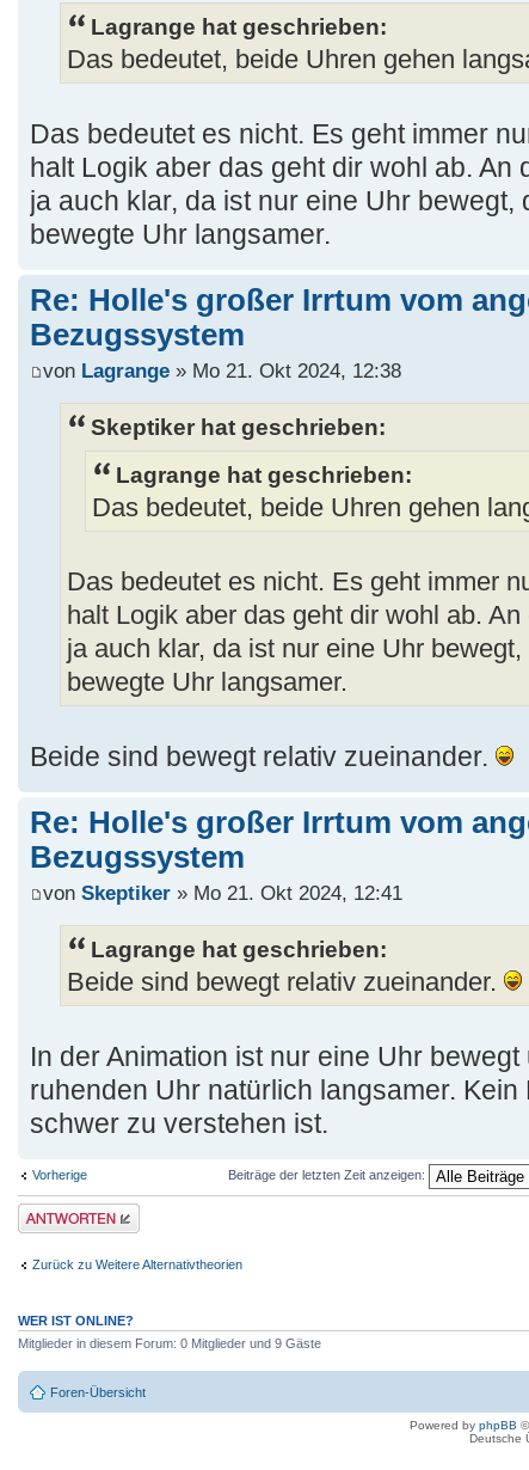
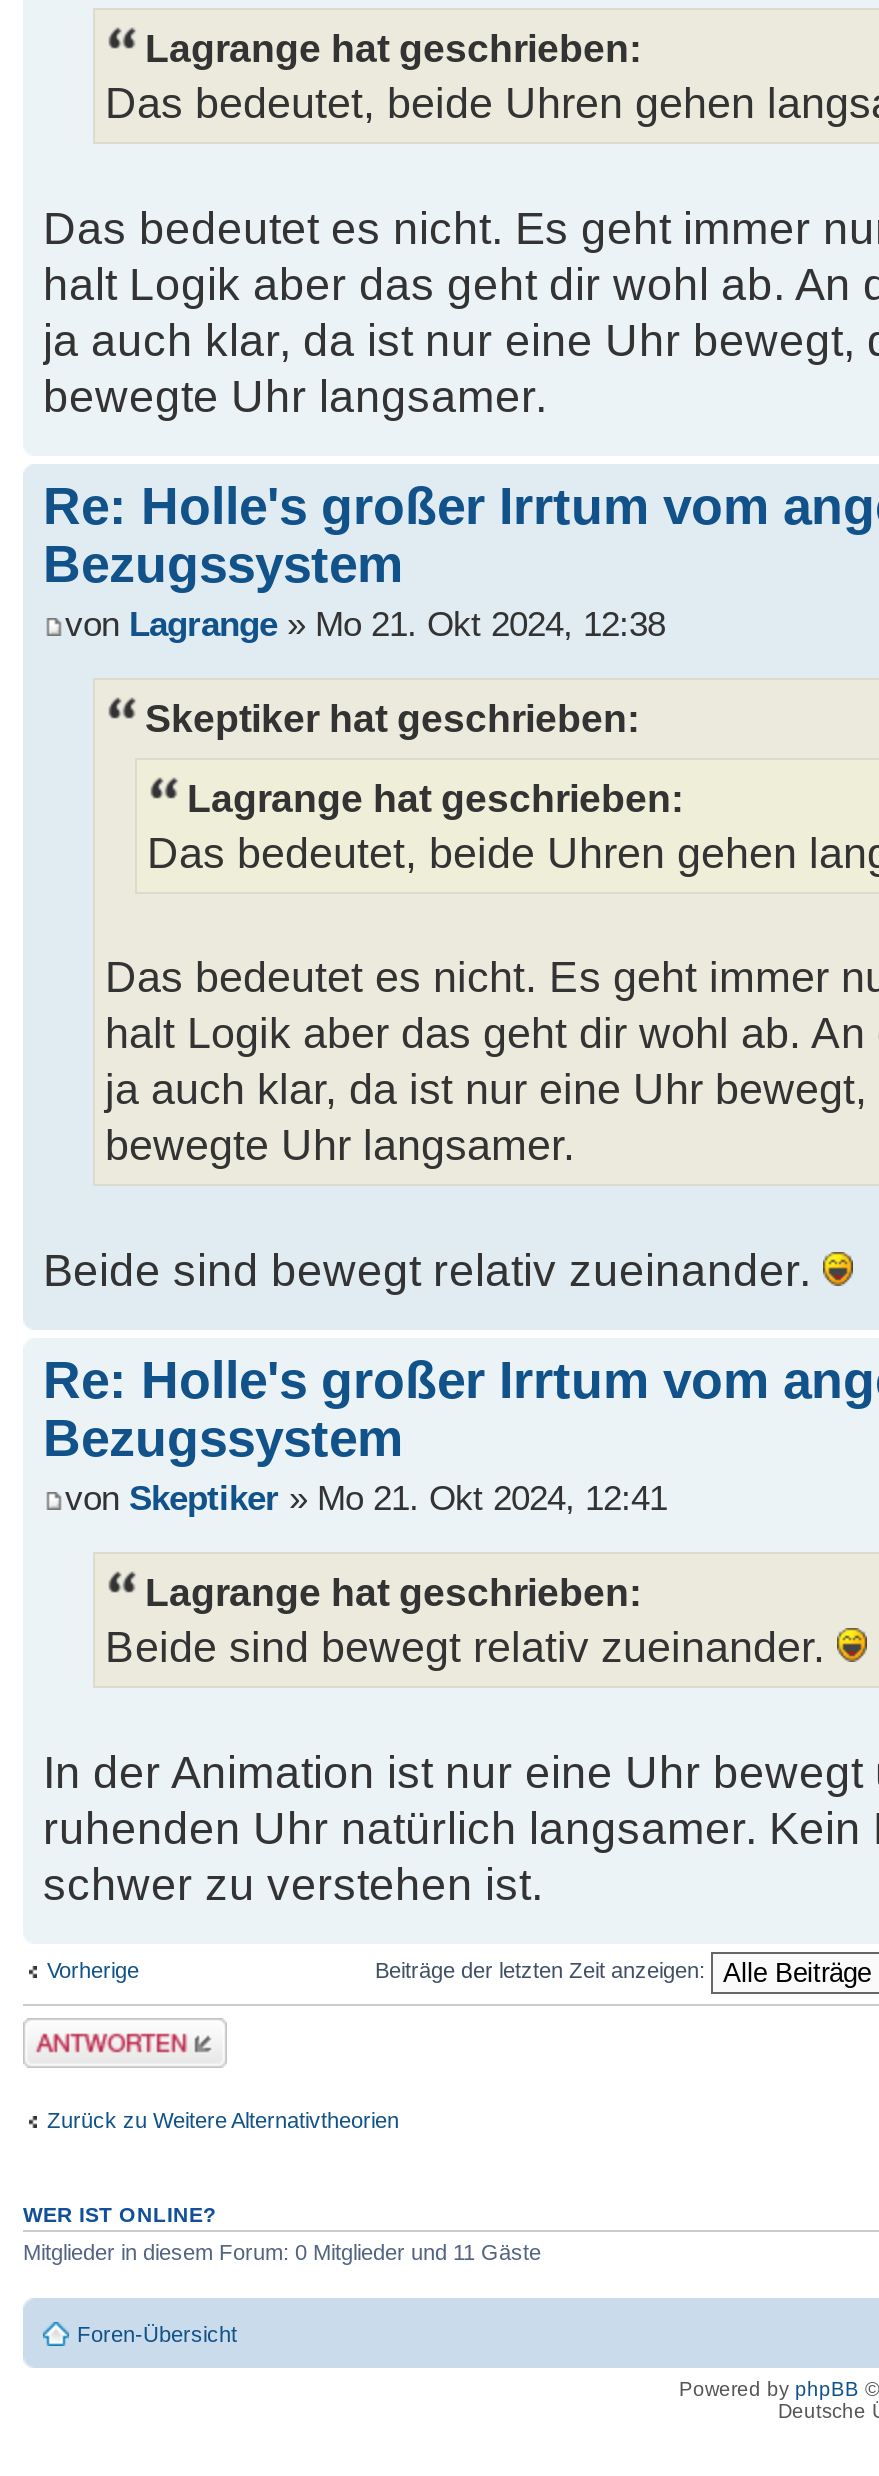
- Mitglieder in diesem Forum: 0 Mitglieder und 9 Gäste
+ Mitglieder in diesem Forum: 0 Mitglieder und 11 Gäste
